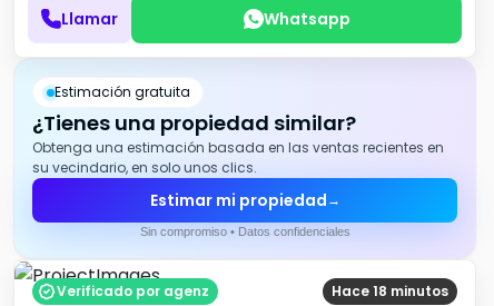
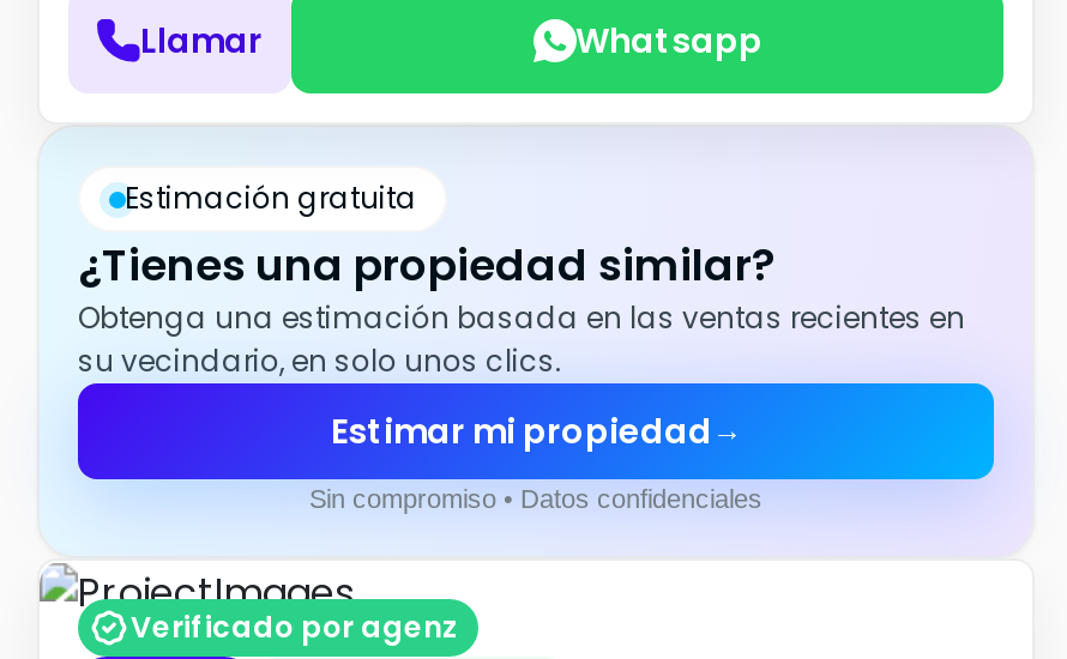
- Hace 18 minutos
